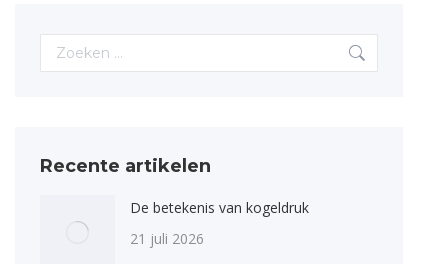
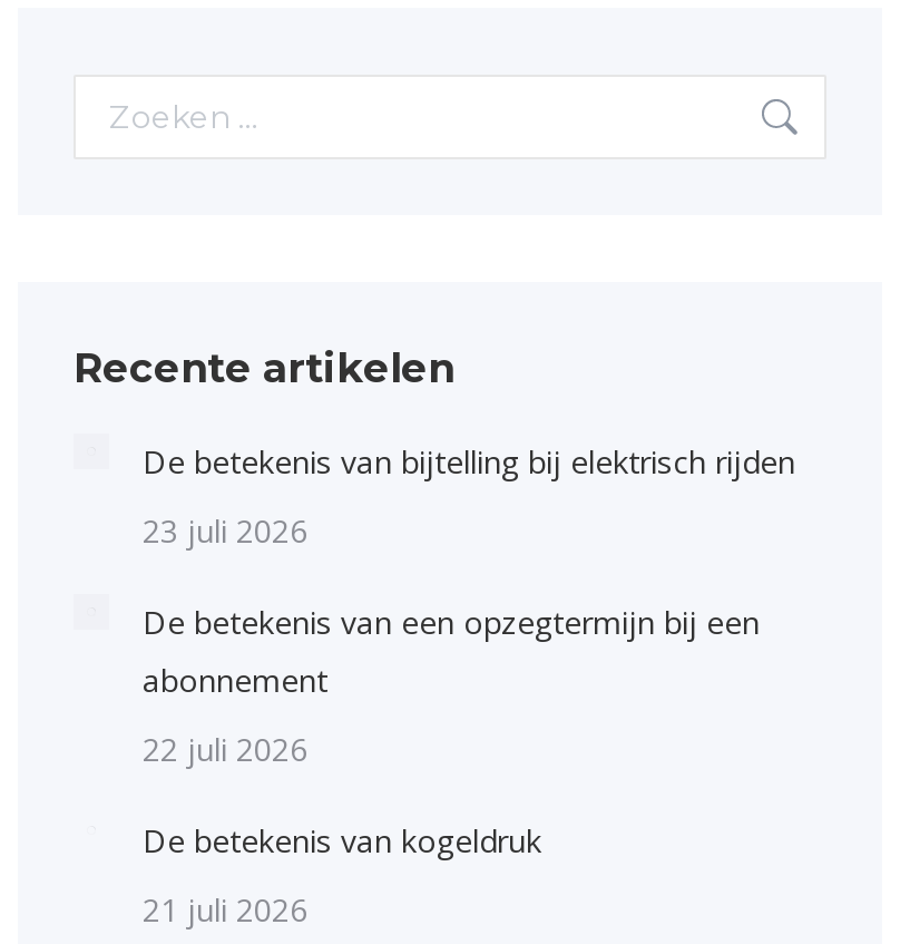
+ De betekenis van bijtelling bij elektrisch rijden
+ 23 juli 2026
+ De betekenis van een opzegtermijn bij een
+ abonnement
+ 22 juli 2026
